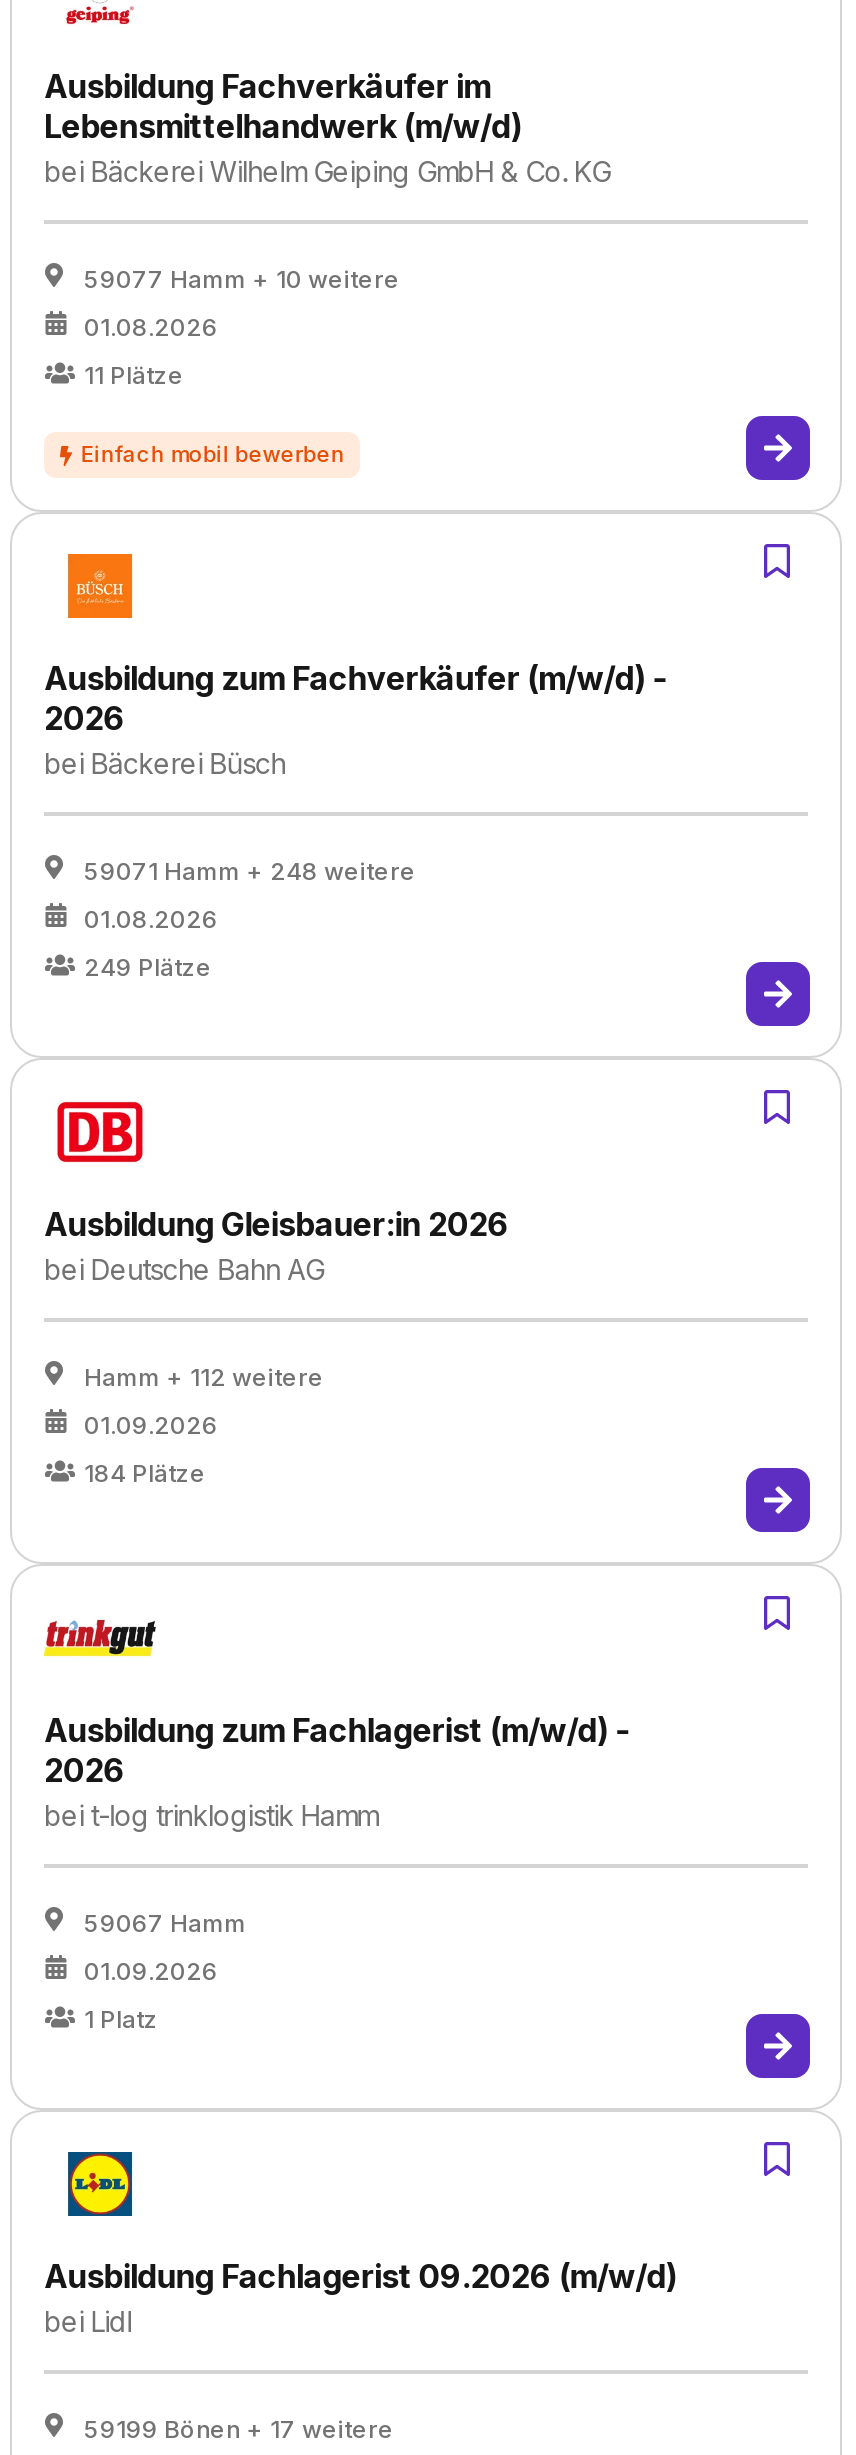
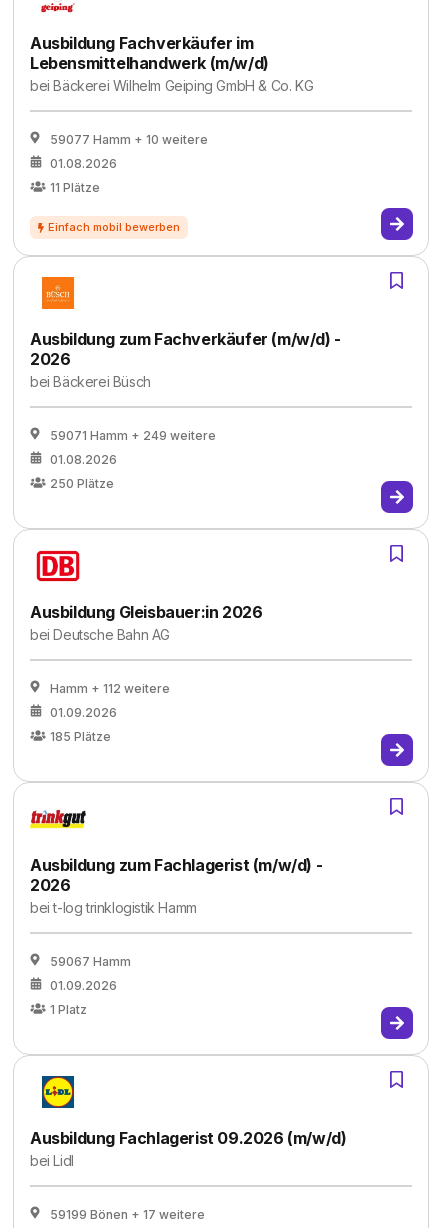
- 59071 Hamm + 248 weitere
+ 59071 Hamm + 249 weitere

- 249 Plätze
+ 250 Plätze

- 184 Plätze
+ 185 Plätze
